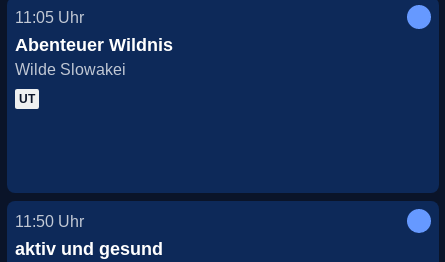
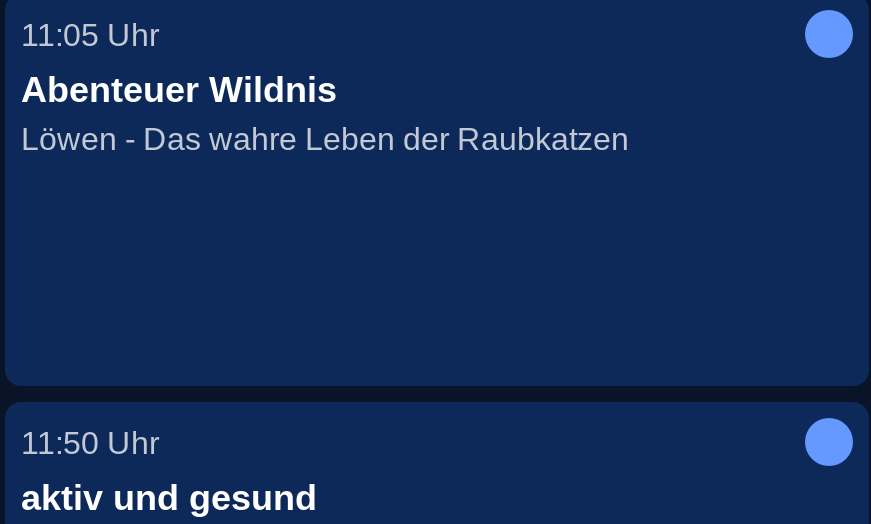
- Wilde Slowakei
- UT
+ Löwen - Das wahre Leben der Raubkatzen
